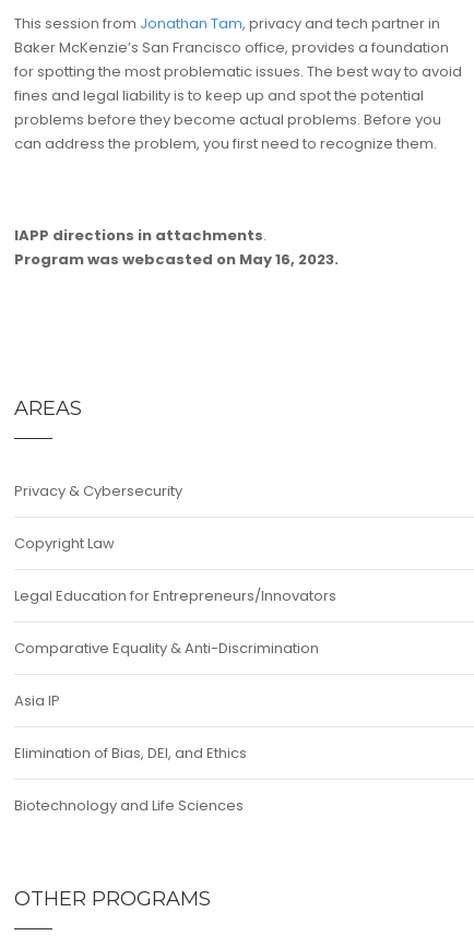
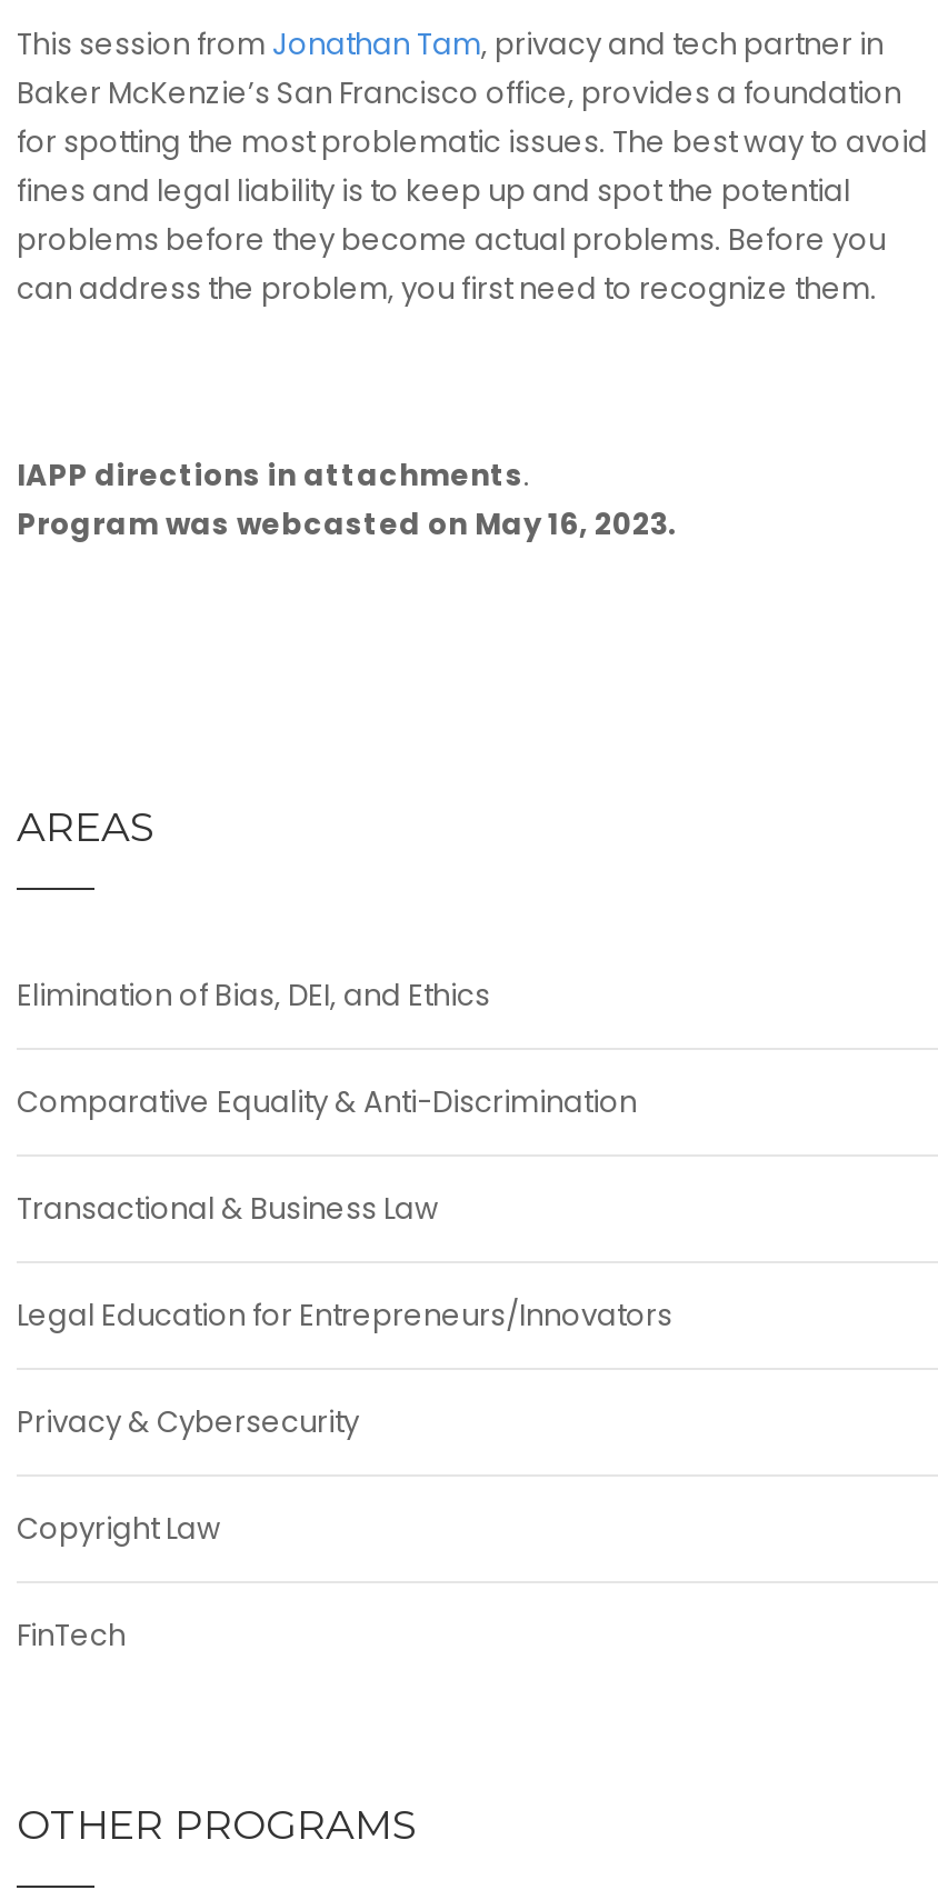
+ Transactional & Business Law

moved down: Privacy & Cybersecurity | Copyright Law

moved up: Legal Education for Entrepreneurs/Innovators | Comparative Equality & Anti-Discrimination

- Asia IP
- Biotechnology and Life Sciences
+ FinTech

moved up: Elimination of Bias, DEI, and Ethics
